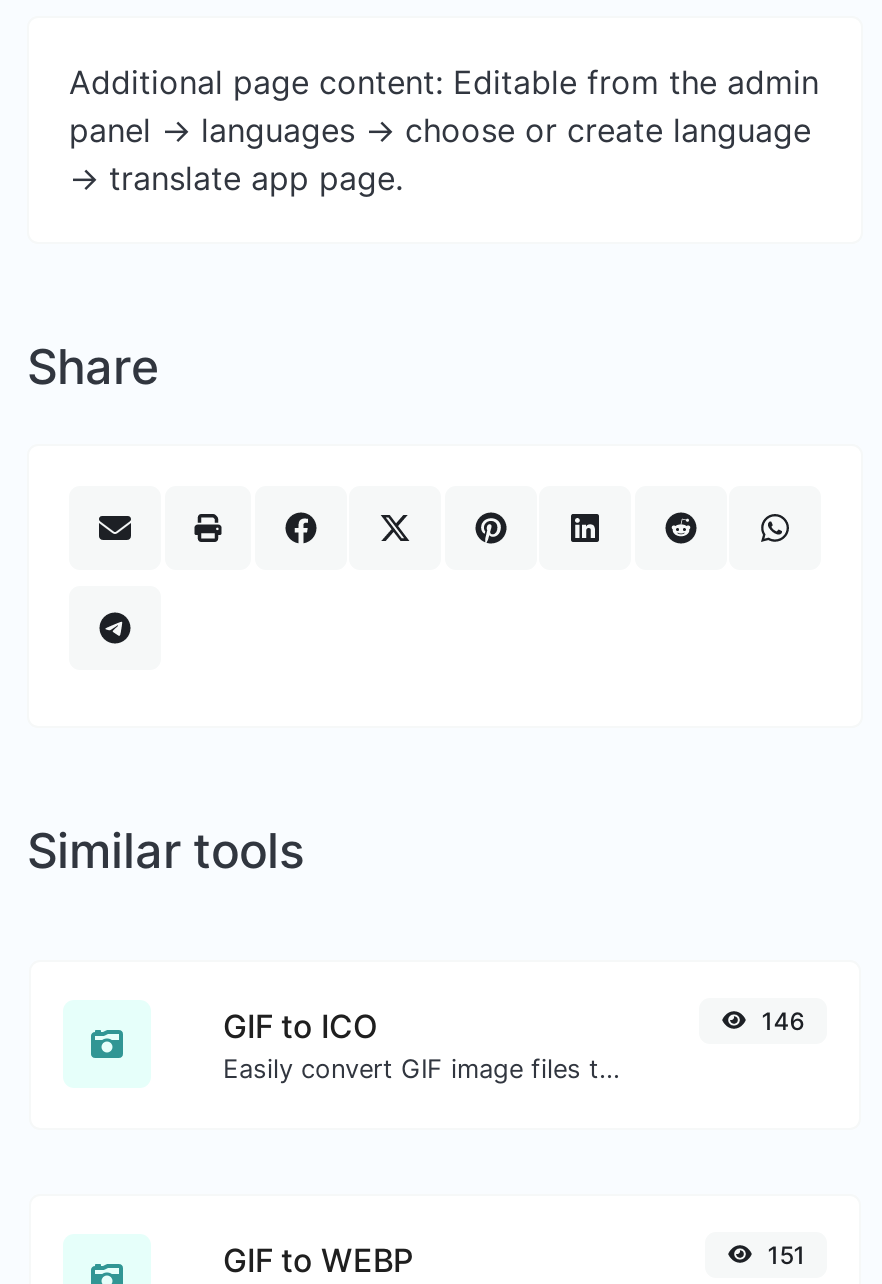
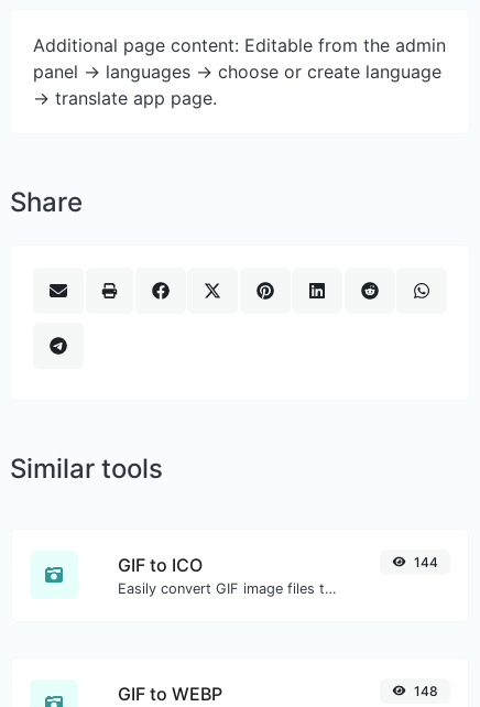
- 146
+ 144

- 151
+ 148
